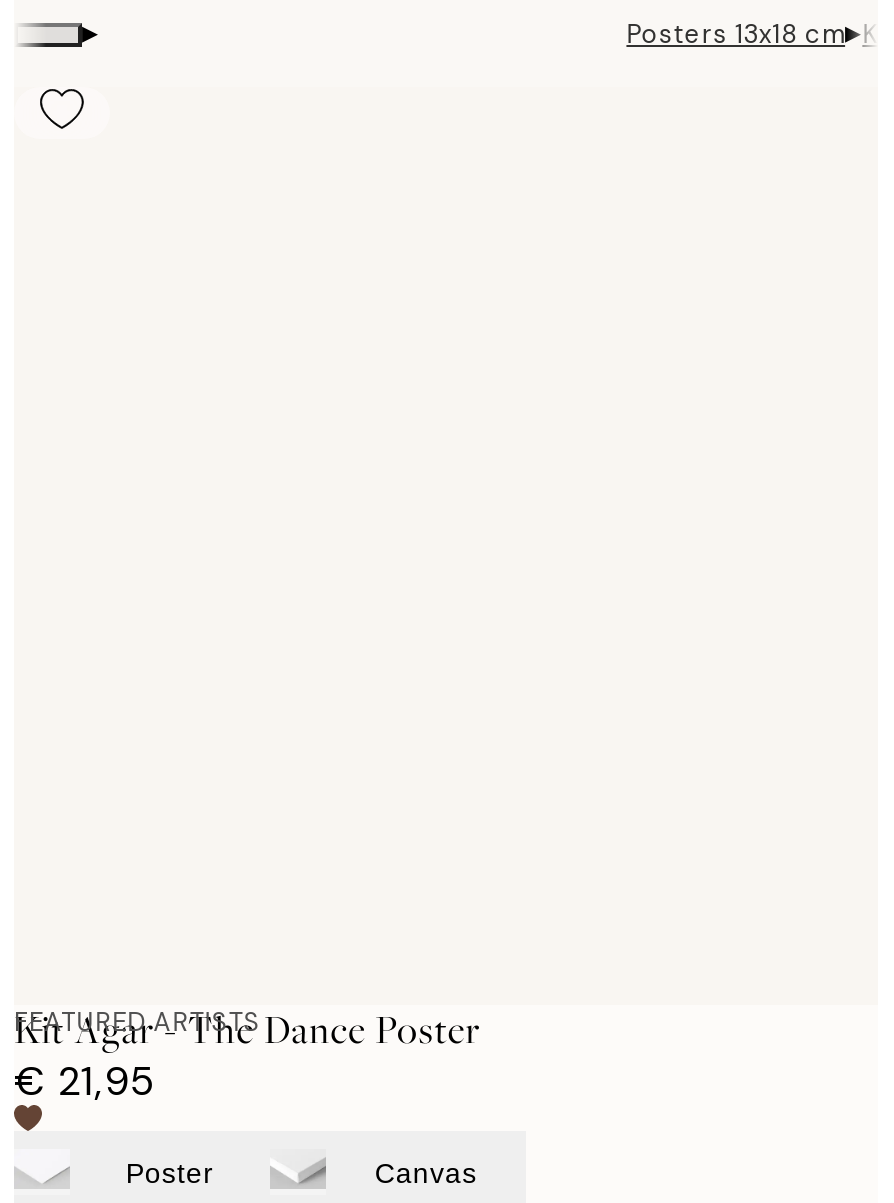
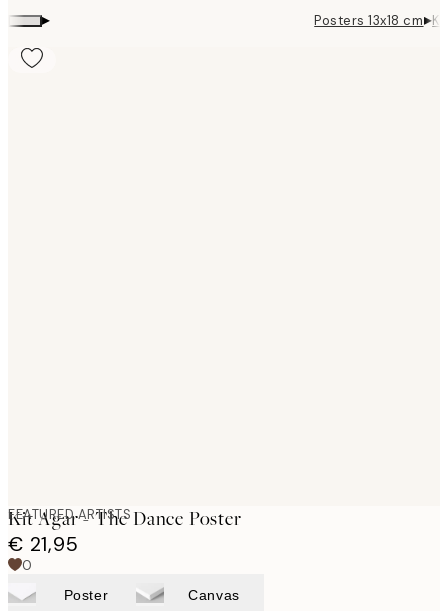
+ 0
